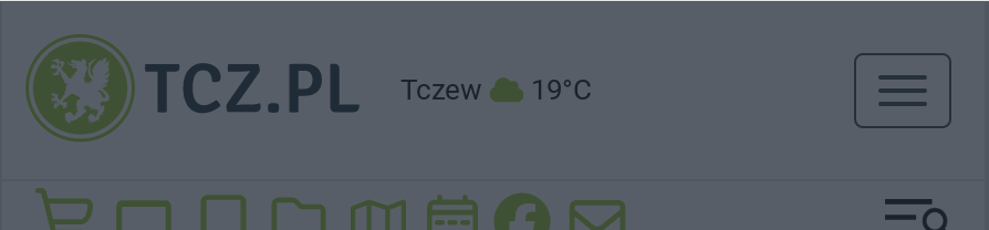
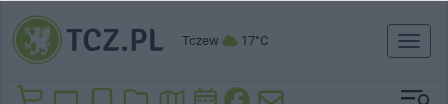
- Tczew 19°C
+ Tczew 17°C
